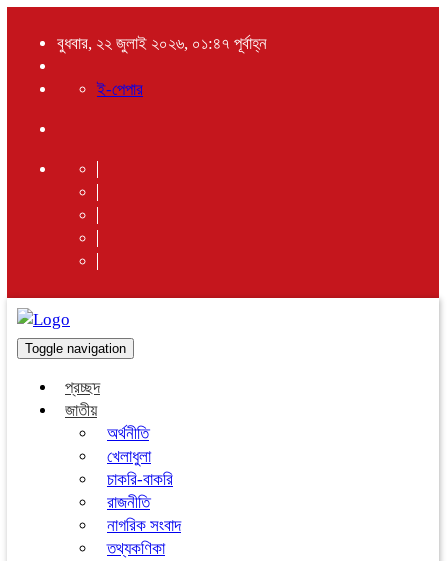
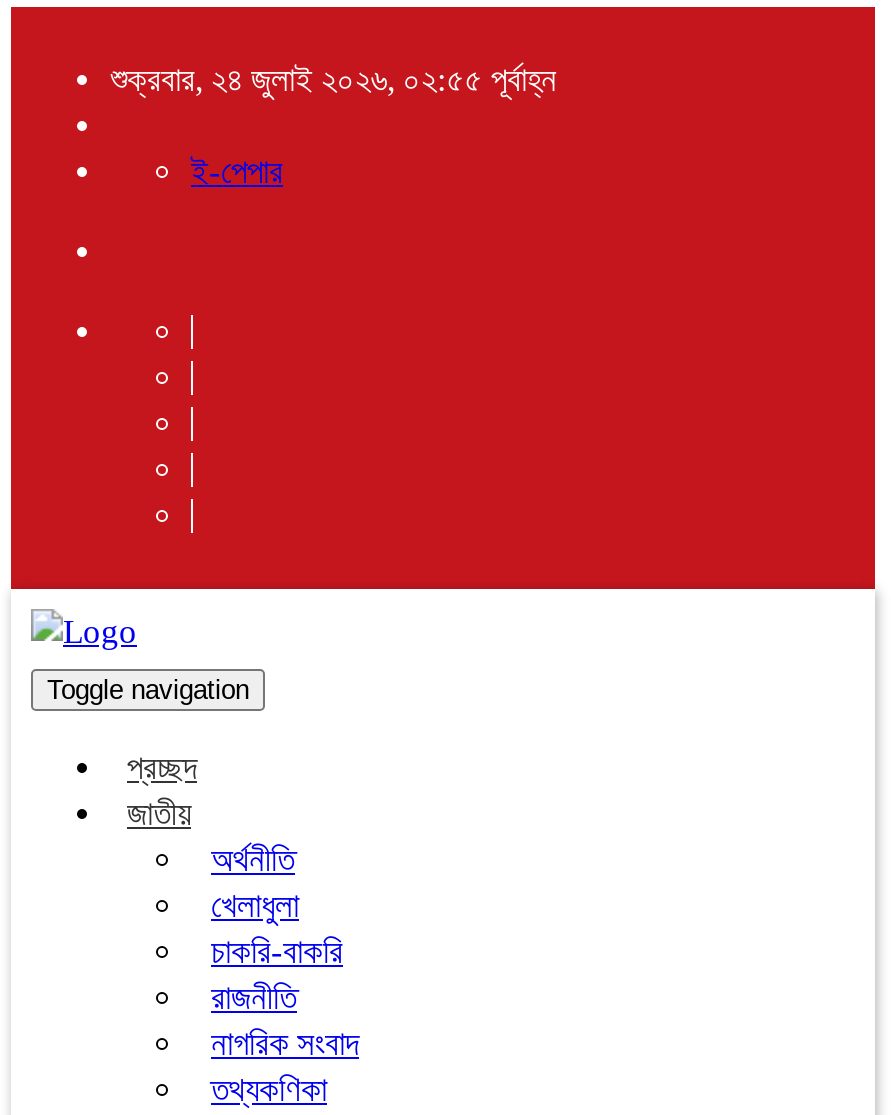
- বুধবার, ২২ জুলাই ২০২৬, ০১:৪৭ পূর্বাহ্ন
+ শুক্রবার, ২৪ জুলাই ২০২৬, ০২:৫৫ পূর্বাহ্ন
